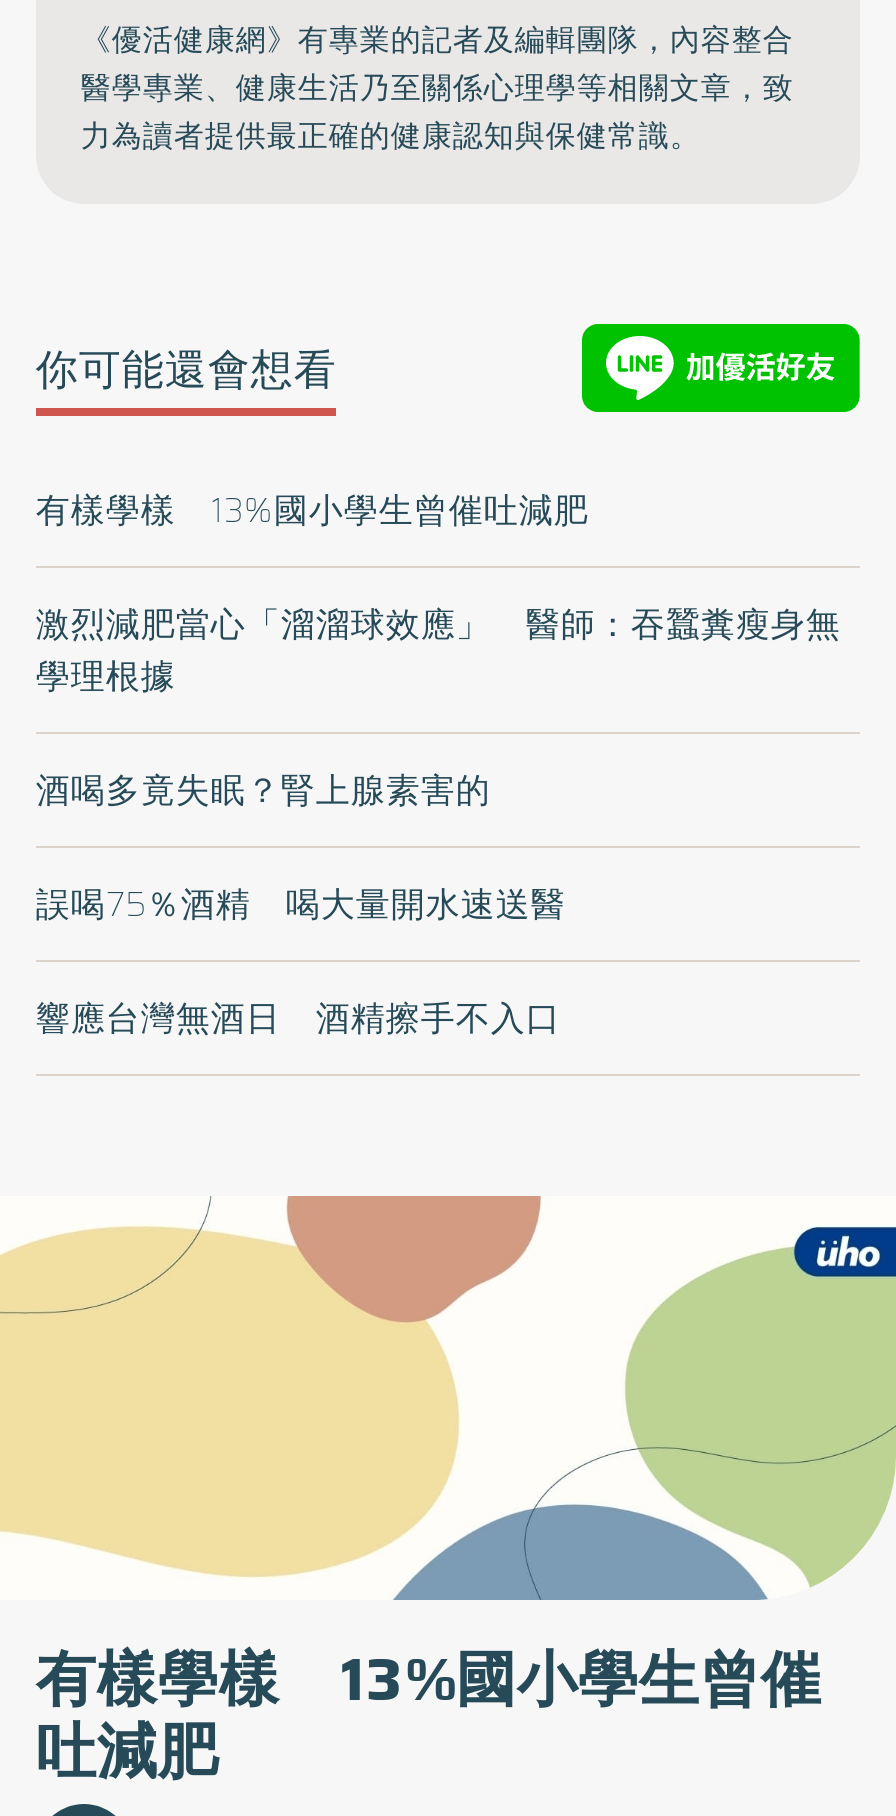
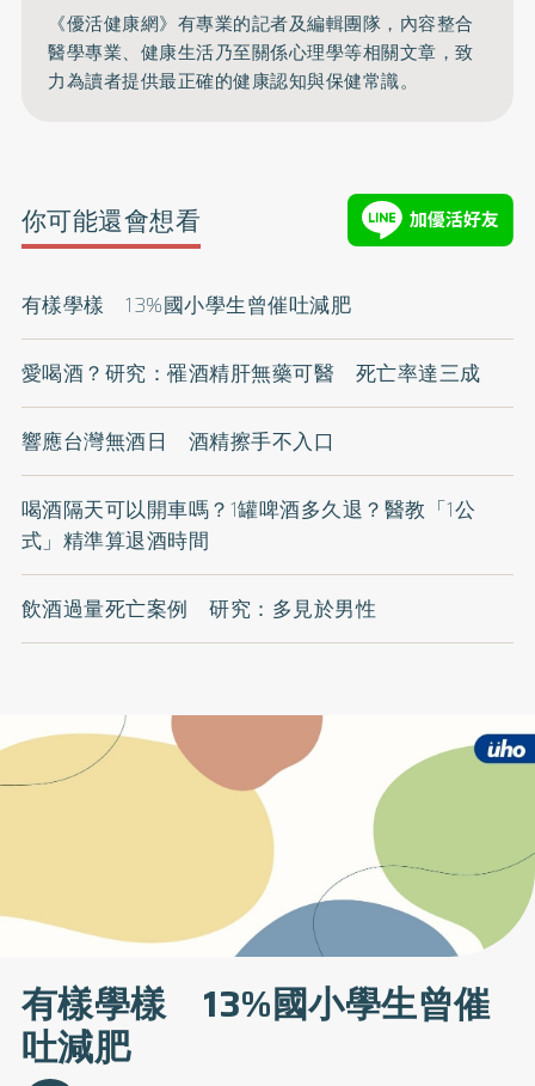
- 激烈減肥當心「溜溜球效應」 醫師：吞蠶糞瘦身無
- 學理根據
- 酒喝多竟失眠？腎上腺素害的
- 誤喝75％酒精 喝大量開水速送醫
+ 愛喝酒？研究：罹酒精肝無藥可醫 死亡率達三成

moved up: 響應台灣無酒日 酒精擦手不入口

+ 喝酒隔天可以開車嗎？1罐啤酒多久退？醫教「1公
+ 式」精準算退酒時間
+ 飲酒過量死亡案例 研究：多見於男性
